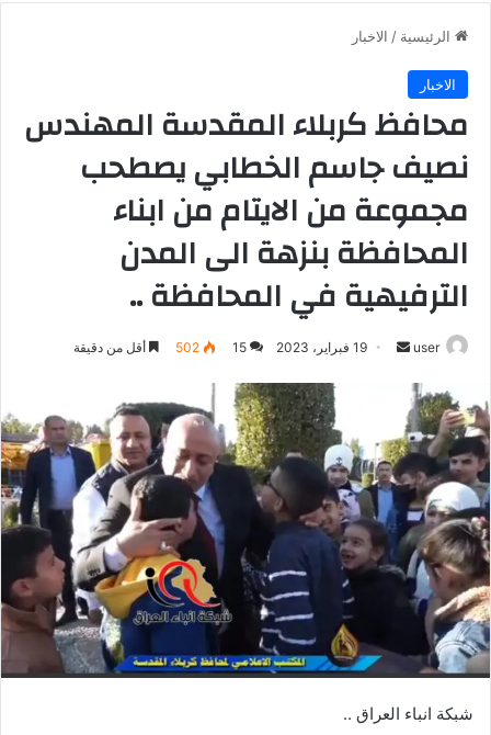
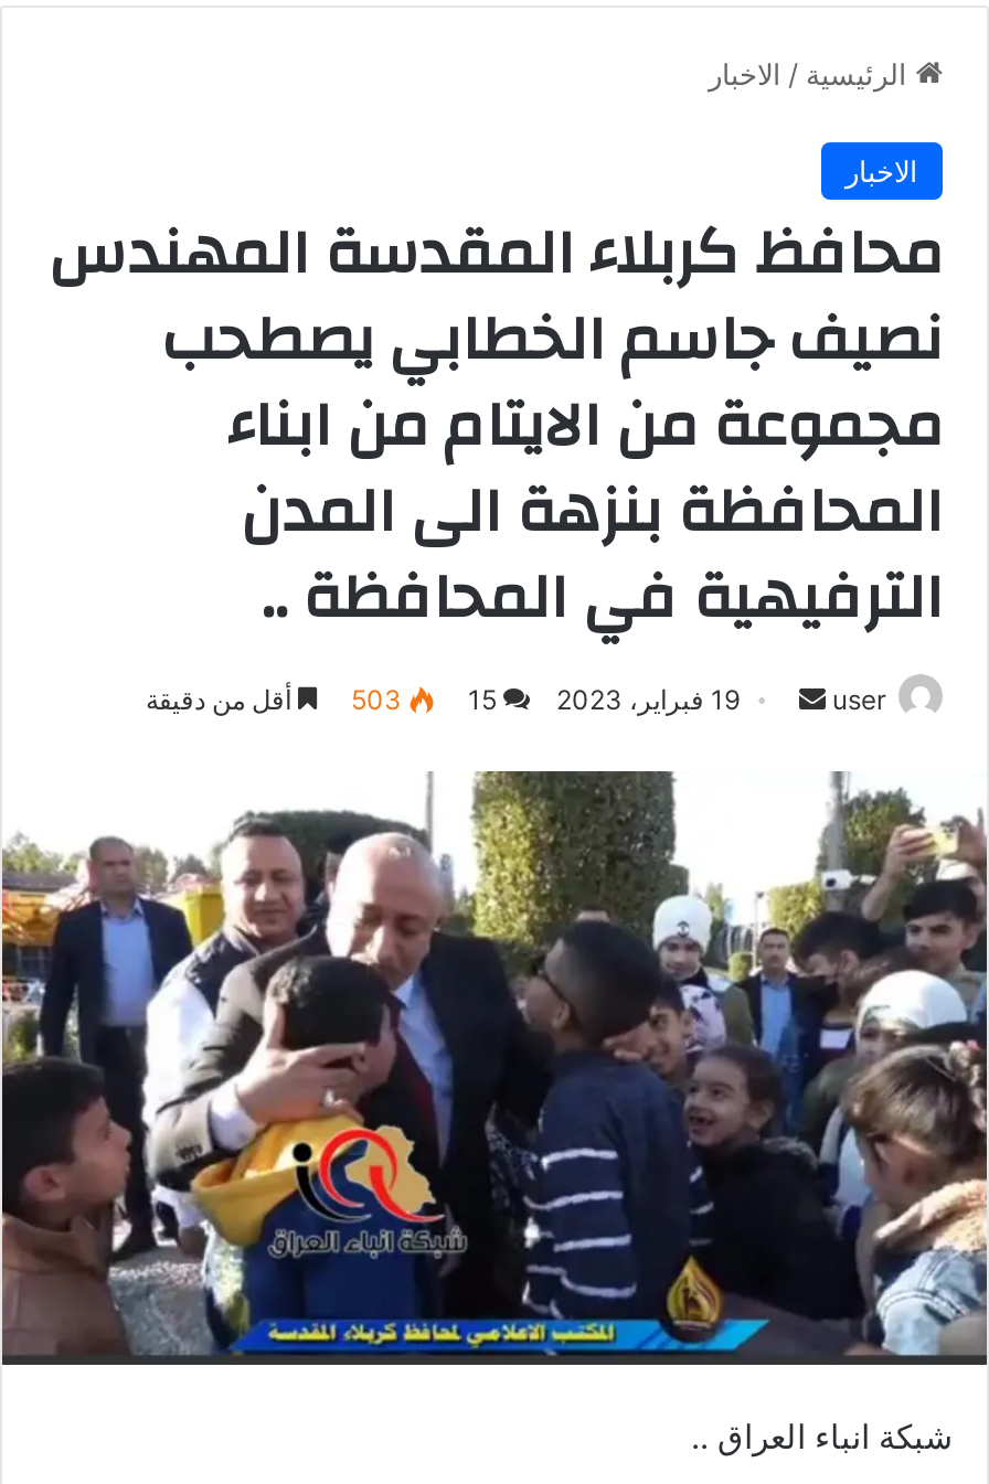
- 502
+ 503
